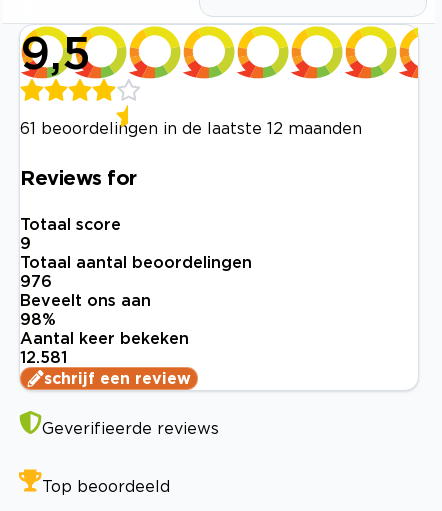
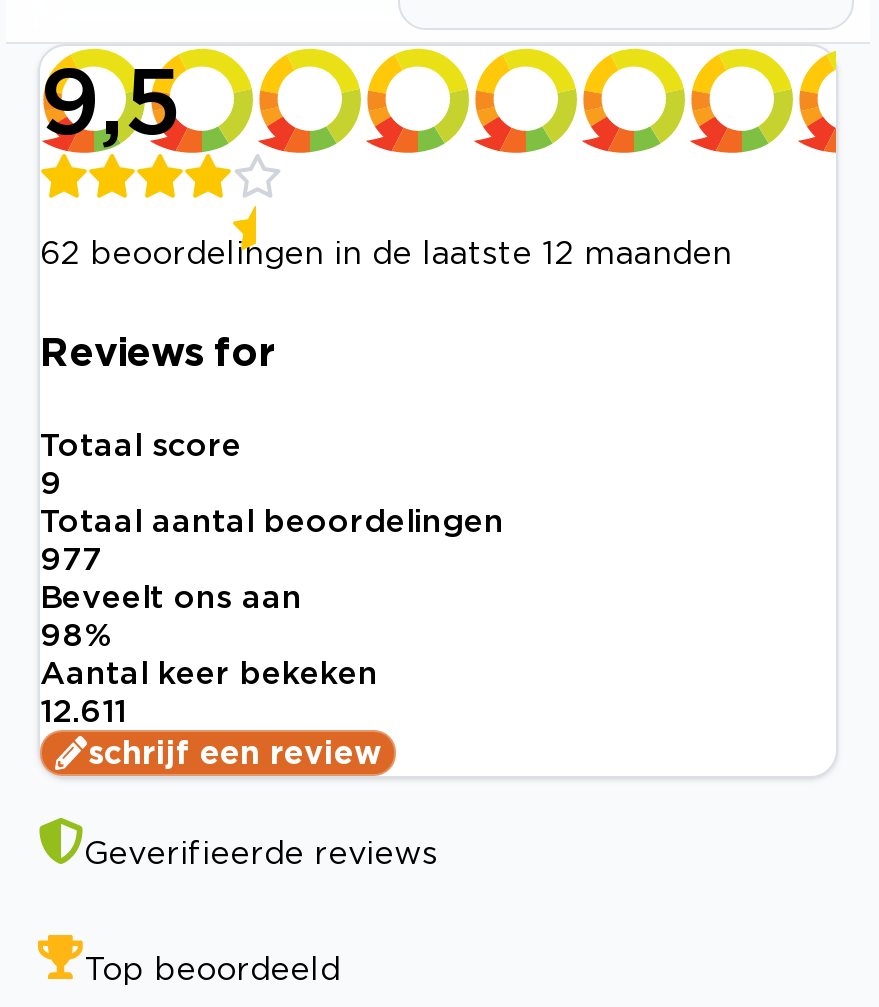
- 61 beoordelingen in de laatste 12 maanden
+ 62 beoordelingen in de laatste 12 maanden

- 976
+ 977

- 12.581
+ 12.611
